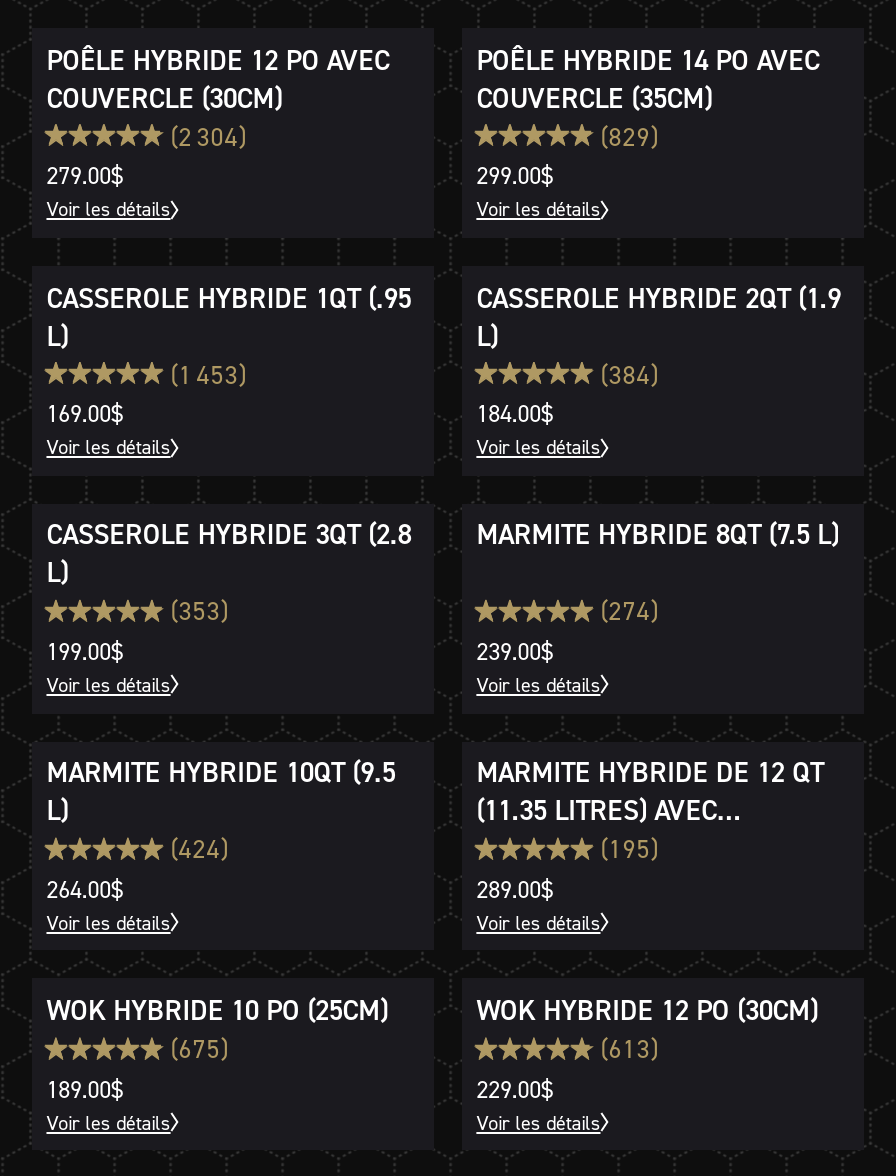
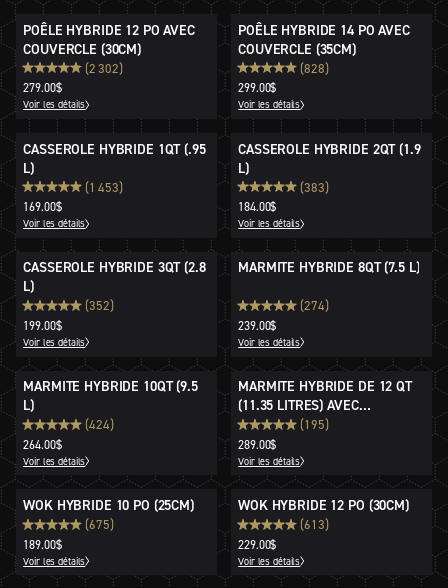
- (2 304)
+ (2 302)

- (829)
+ (828)

- (384)
+ (383)

- (353)
+ (352)
